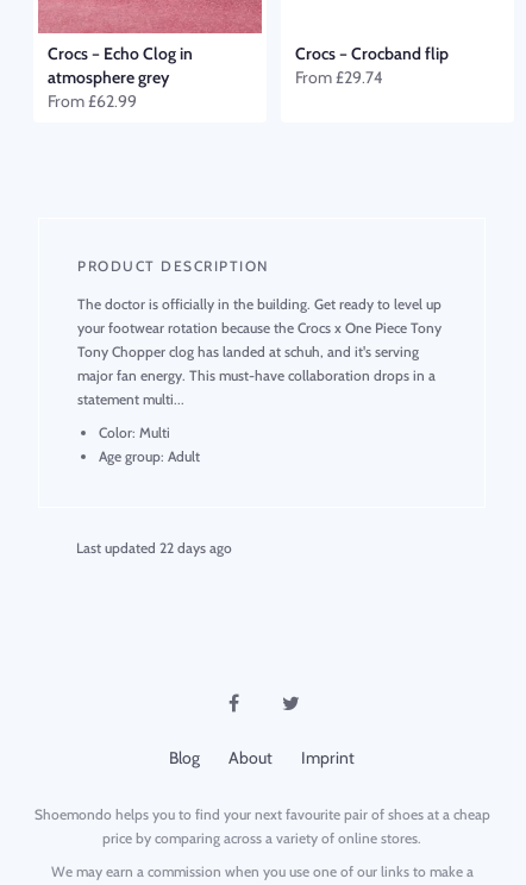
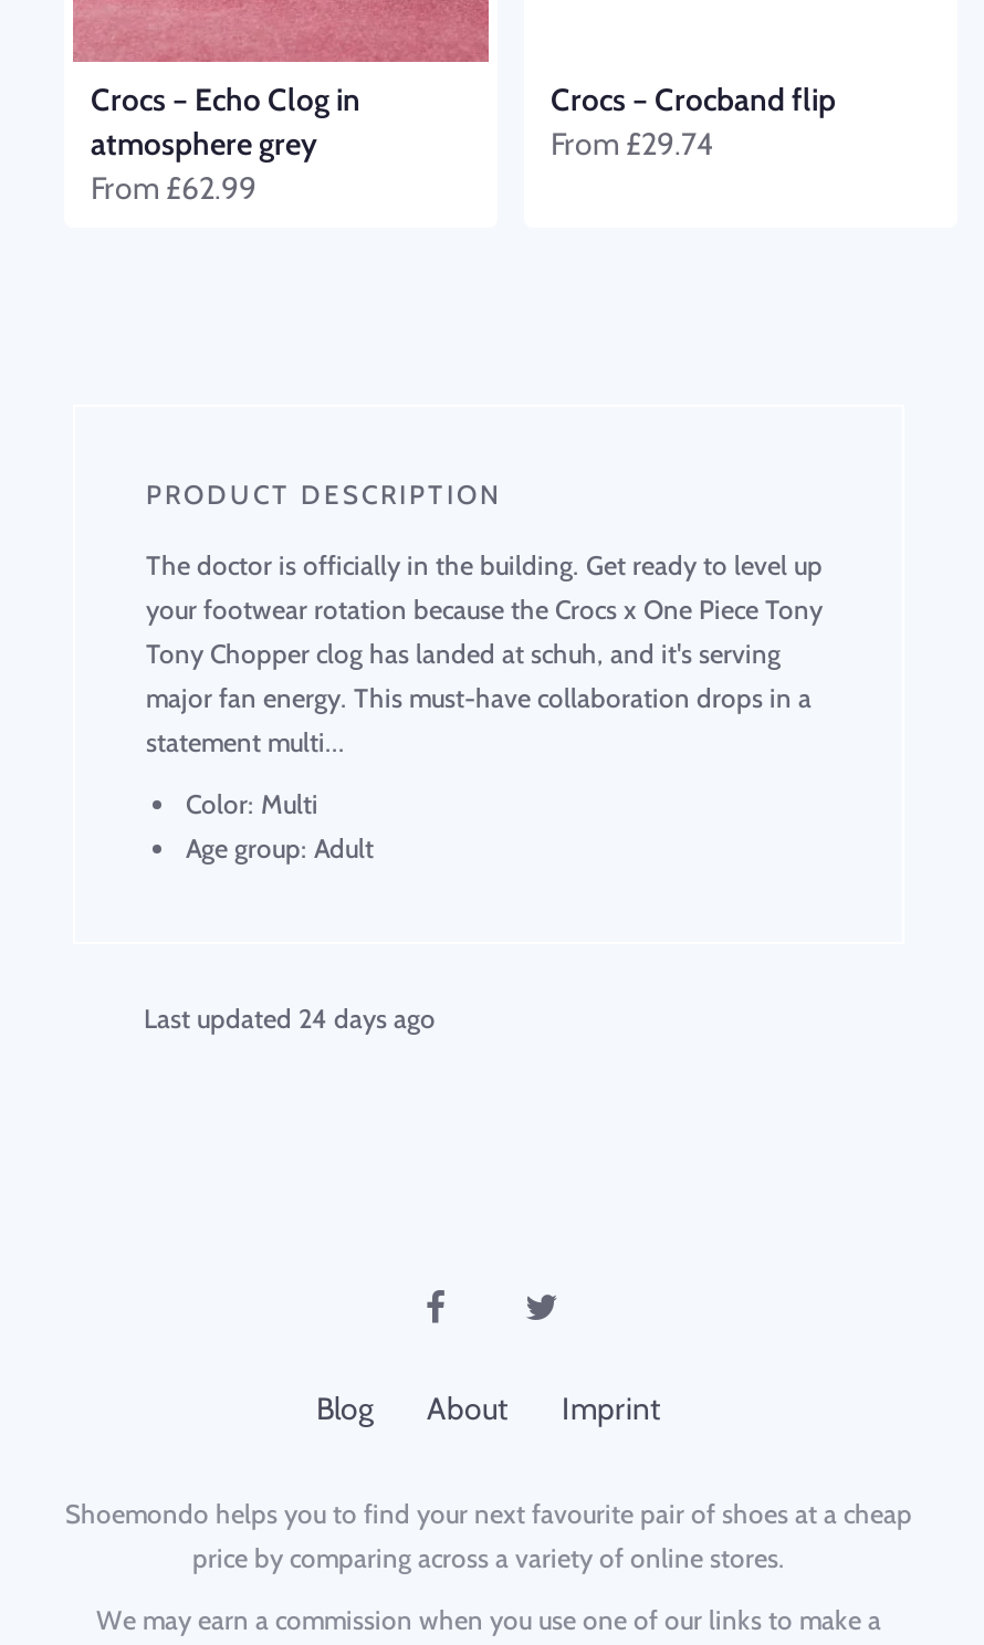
- Last updated 22 days ago
+ Last updated 24 days ago
